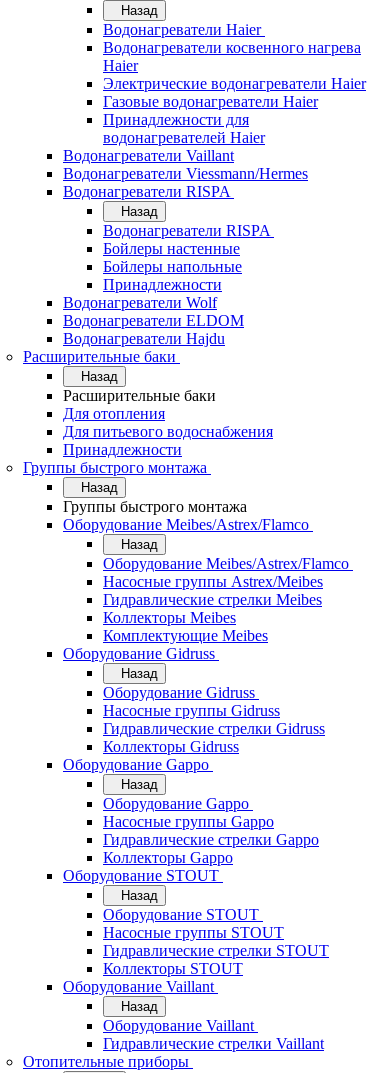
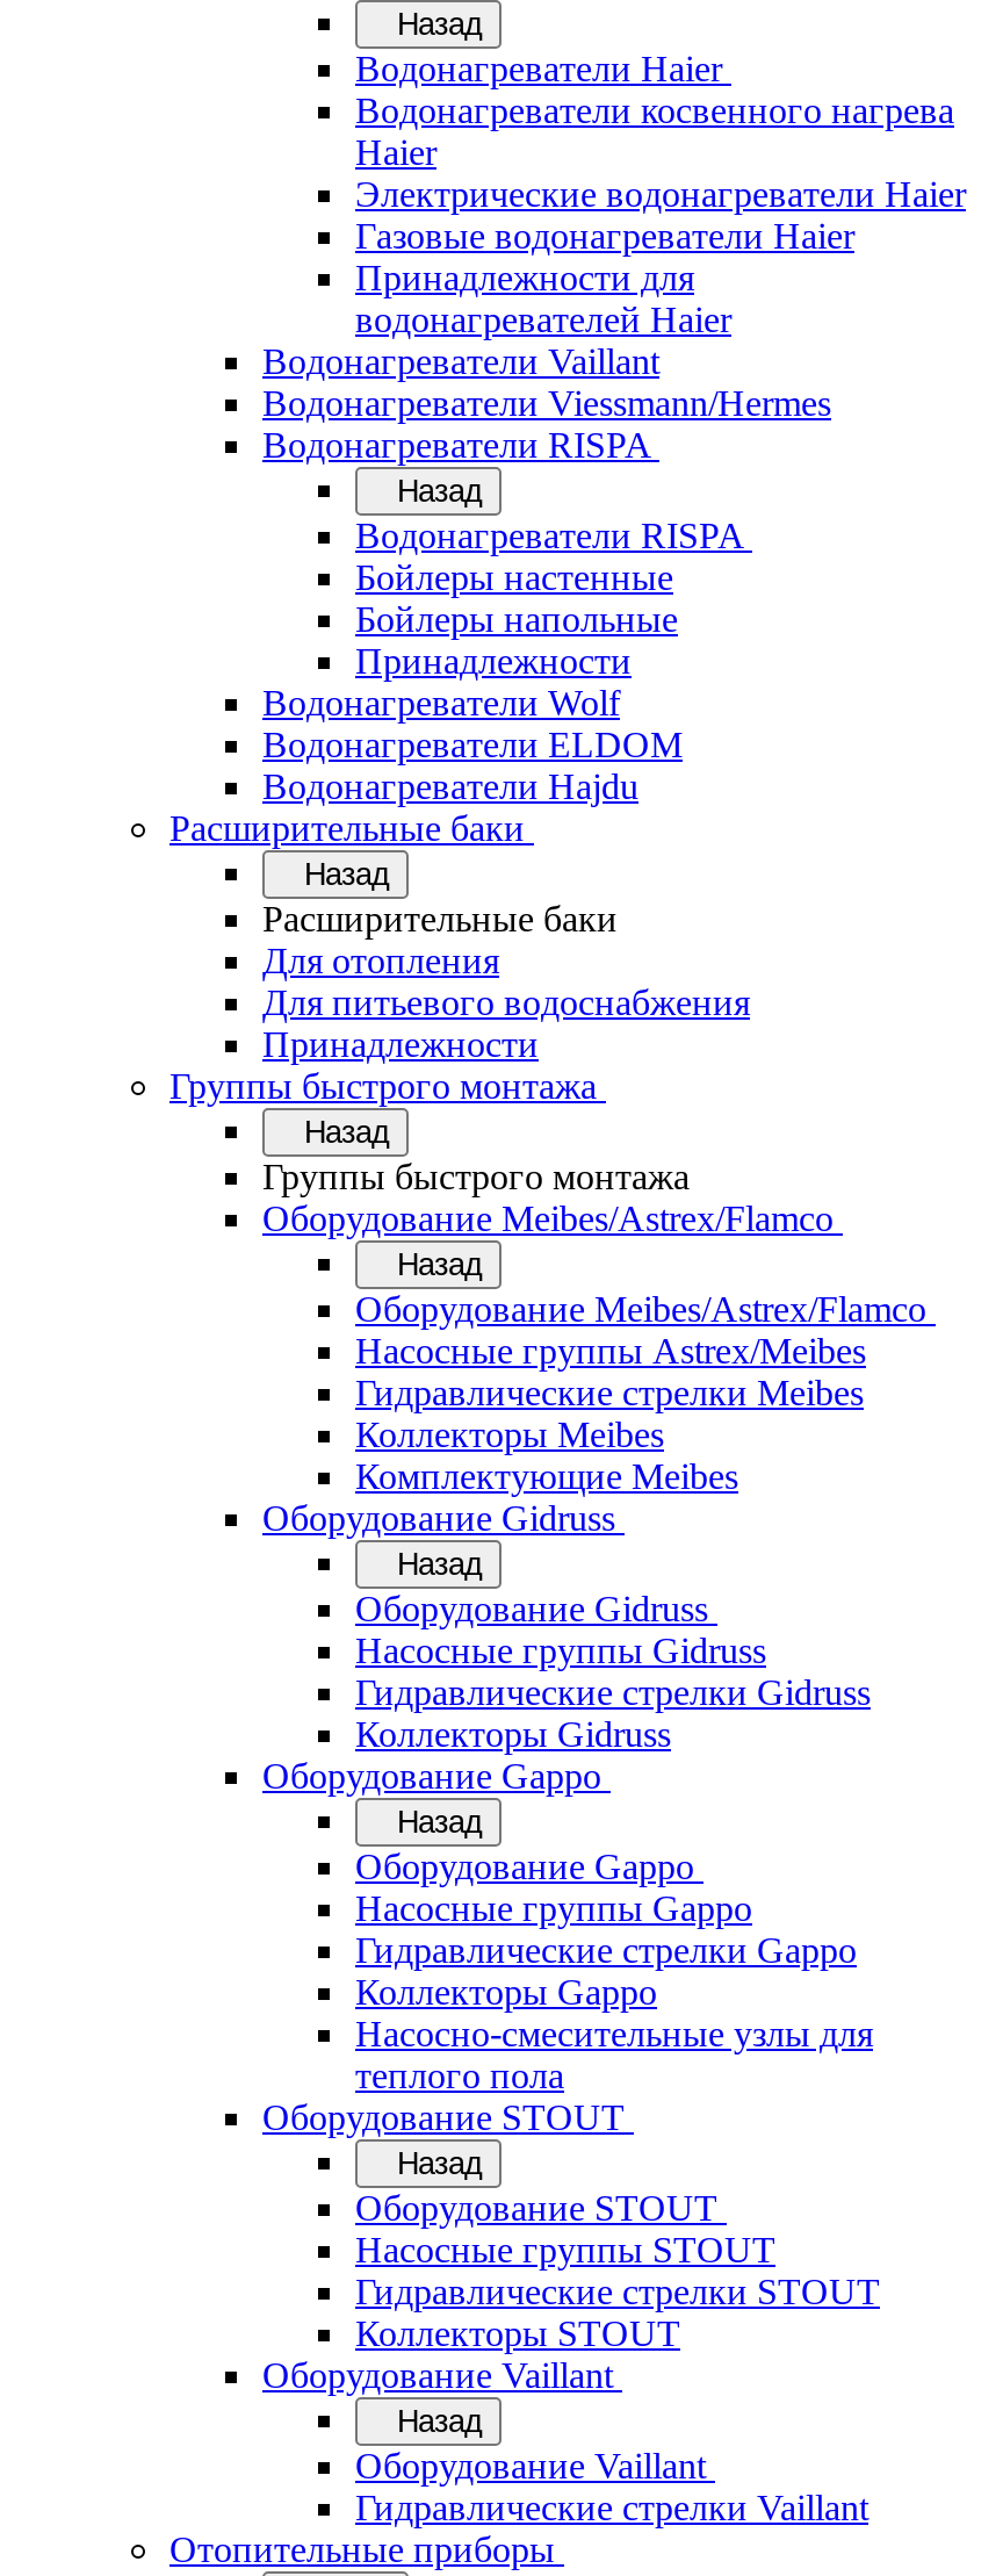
+ Насосно-смесительные узлы для
+ теплого пола
